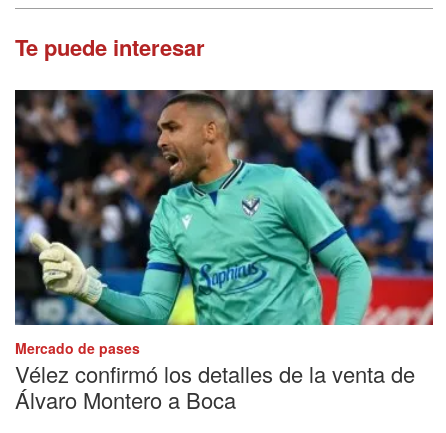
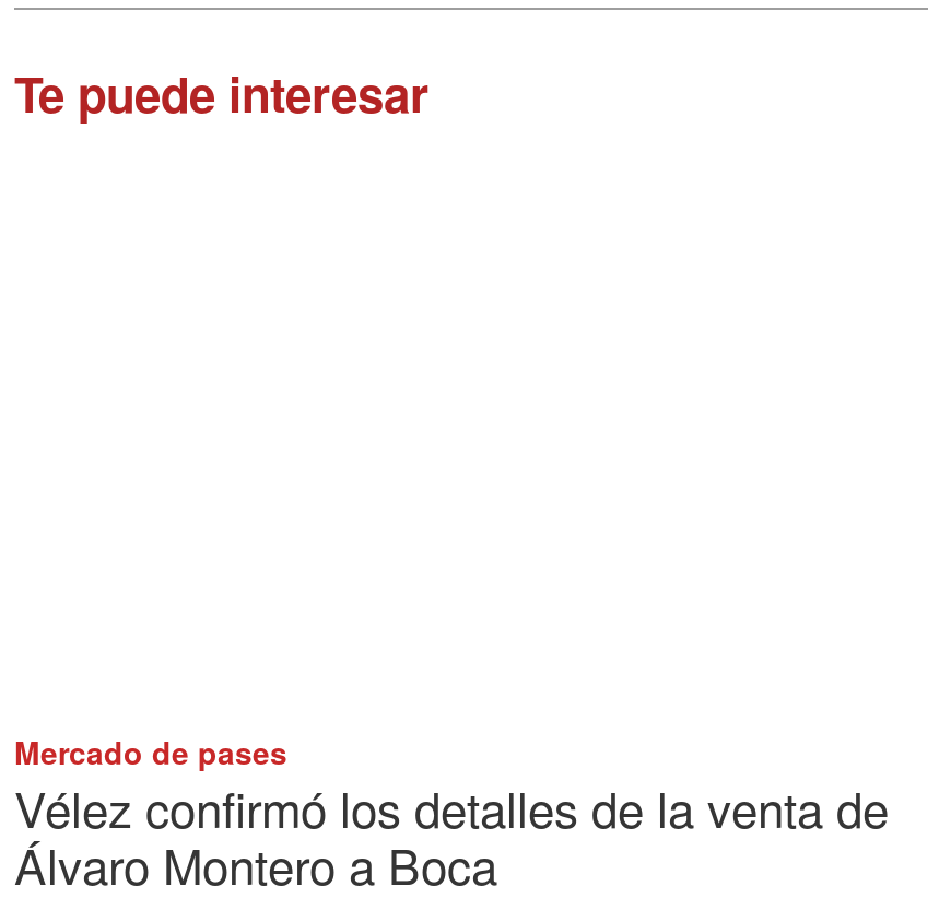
- [image]
